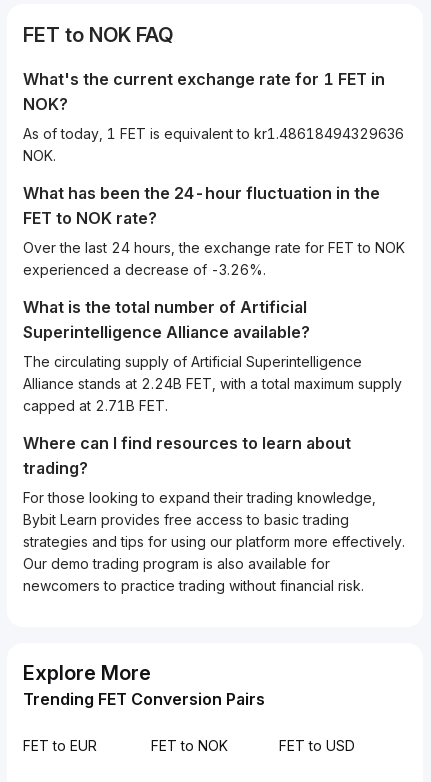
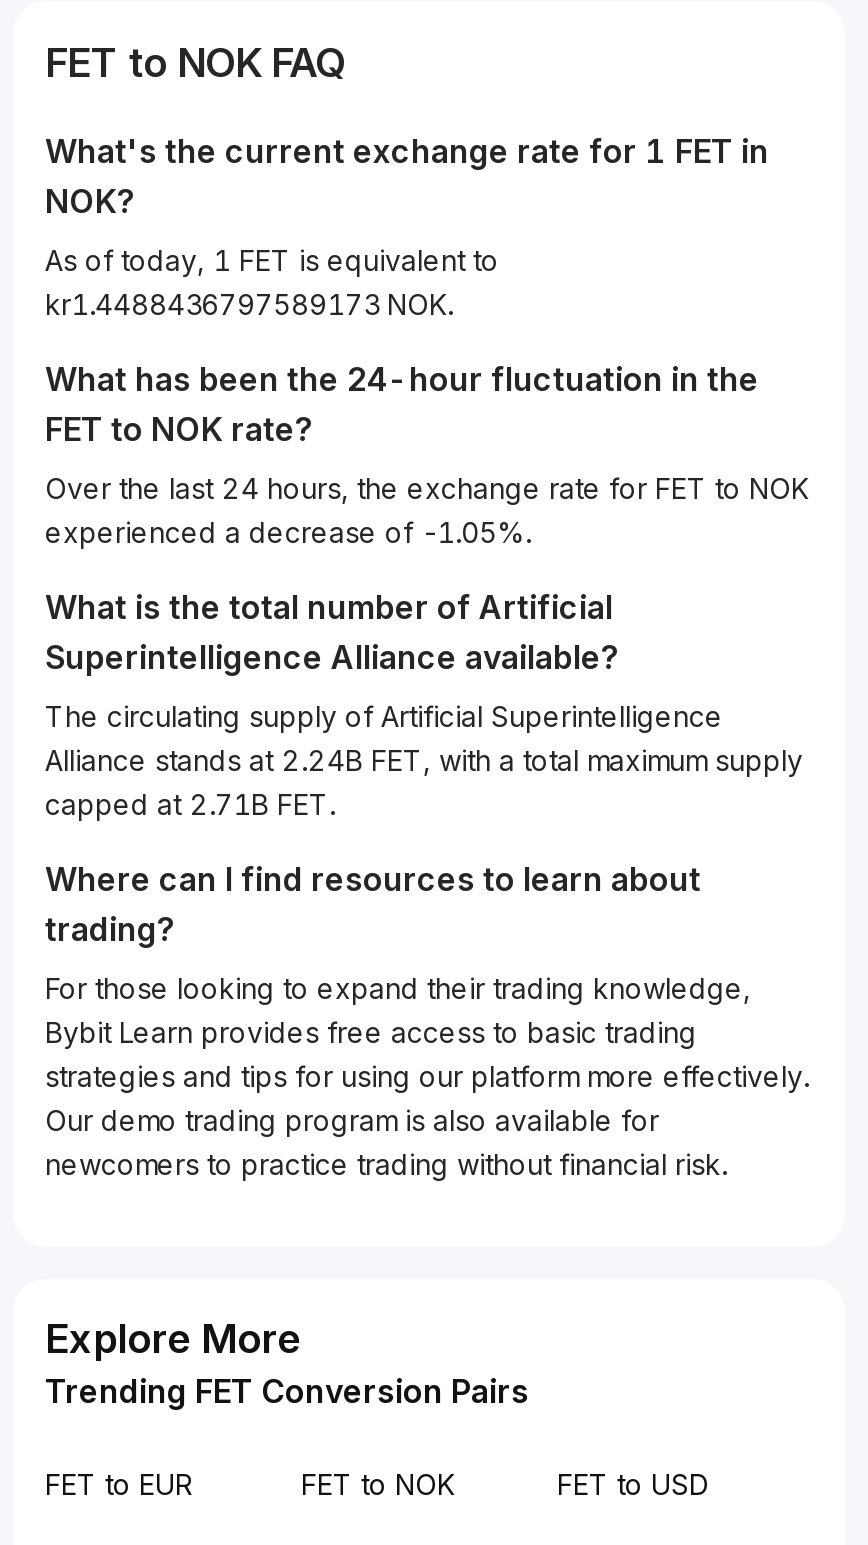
- As of today, 1 FET is equivalent to kr1.48618494329636
- NOK.
+ As of today, 1 FET is equivalent to
+ kr1.4488436797589173 NOK.

- experienced a decrease of -3.26%.
+ experienced a decrease of -1.05%.
